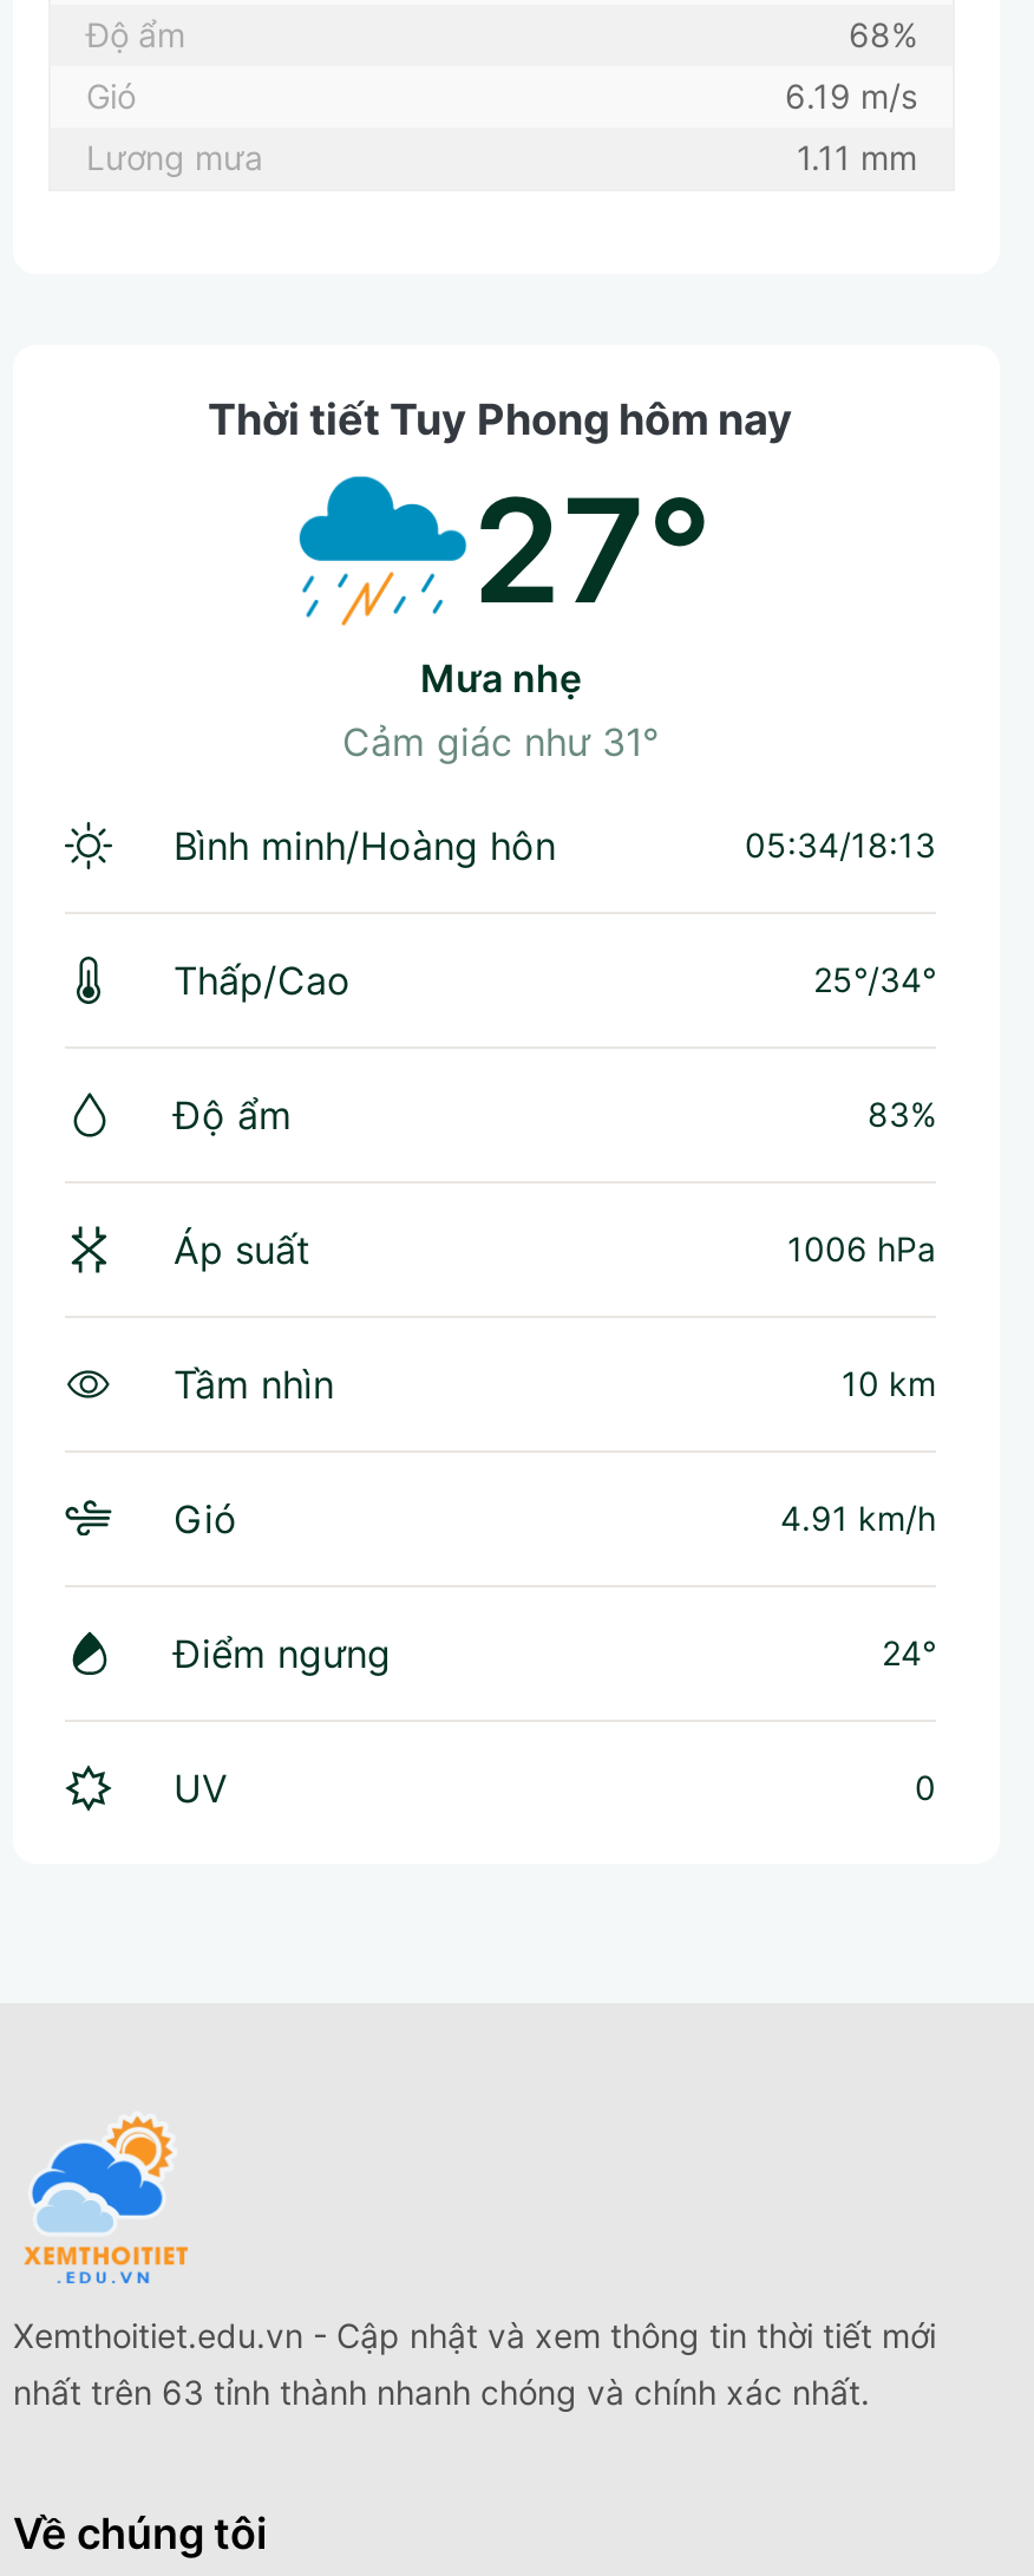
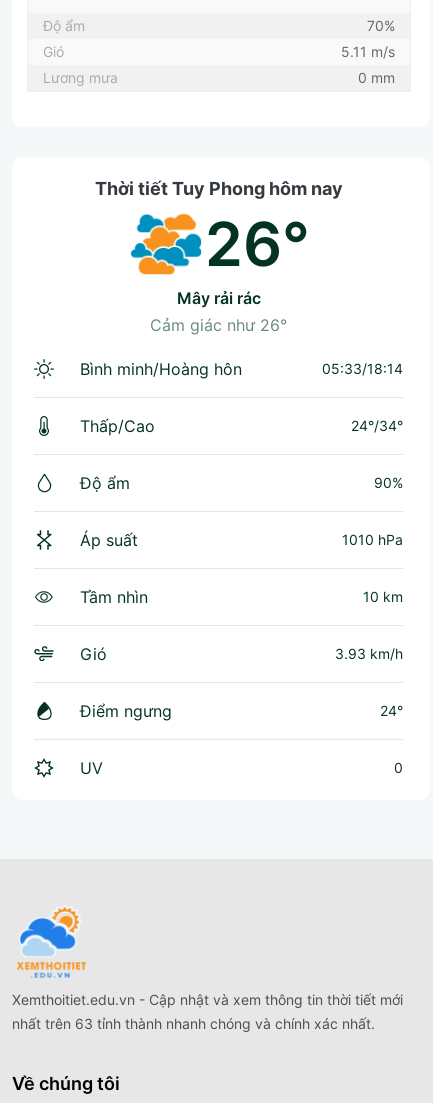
- 68%
+ 70%

- 6.19 m/s
+ 5.11 m/s

- 1.11 mm
+ 0 mm

- [image]
- 27°
- mưa nhẹ
- Cảm giác như 31°
+ [image]
+ 26°
+ mây rải rác
+ Cảm giác như 26°

- 05:34/18:13
+ 05:33/18:14

- 25°/34°
+ 24°/34°

- 83%
+ 90%

- 1006 hPa
+ 1010 hPa

- 4.91 km/h
+ 3.93 km/h
